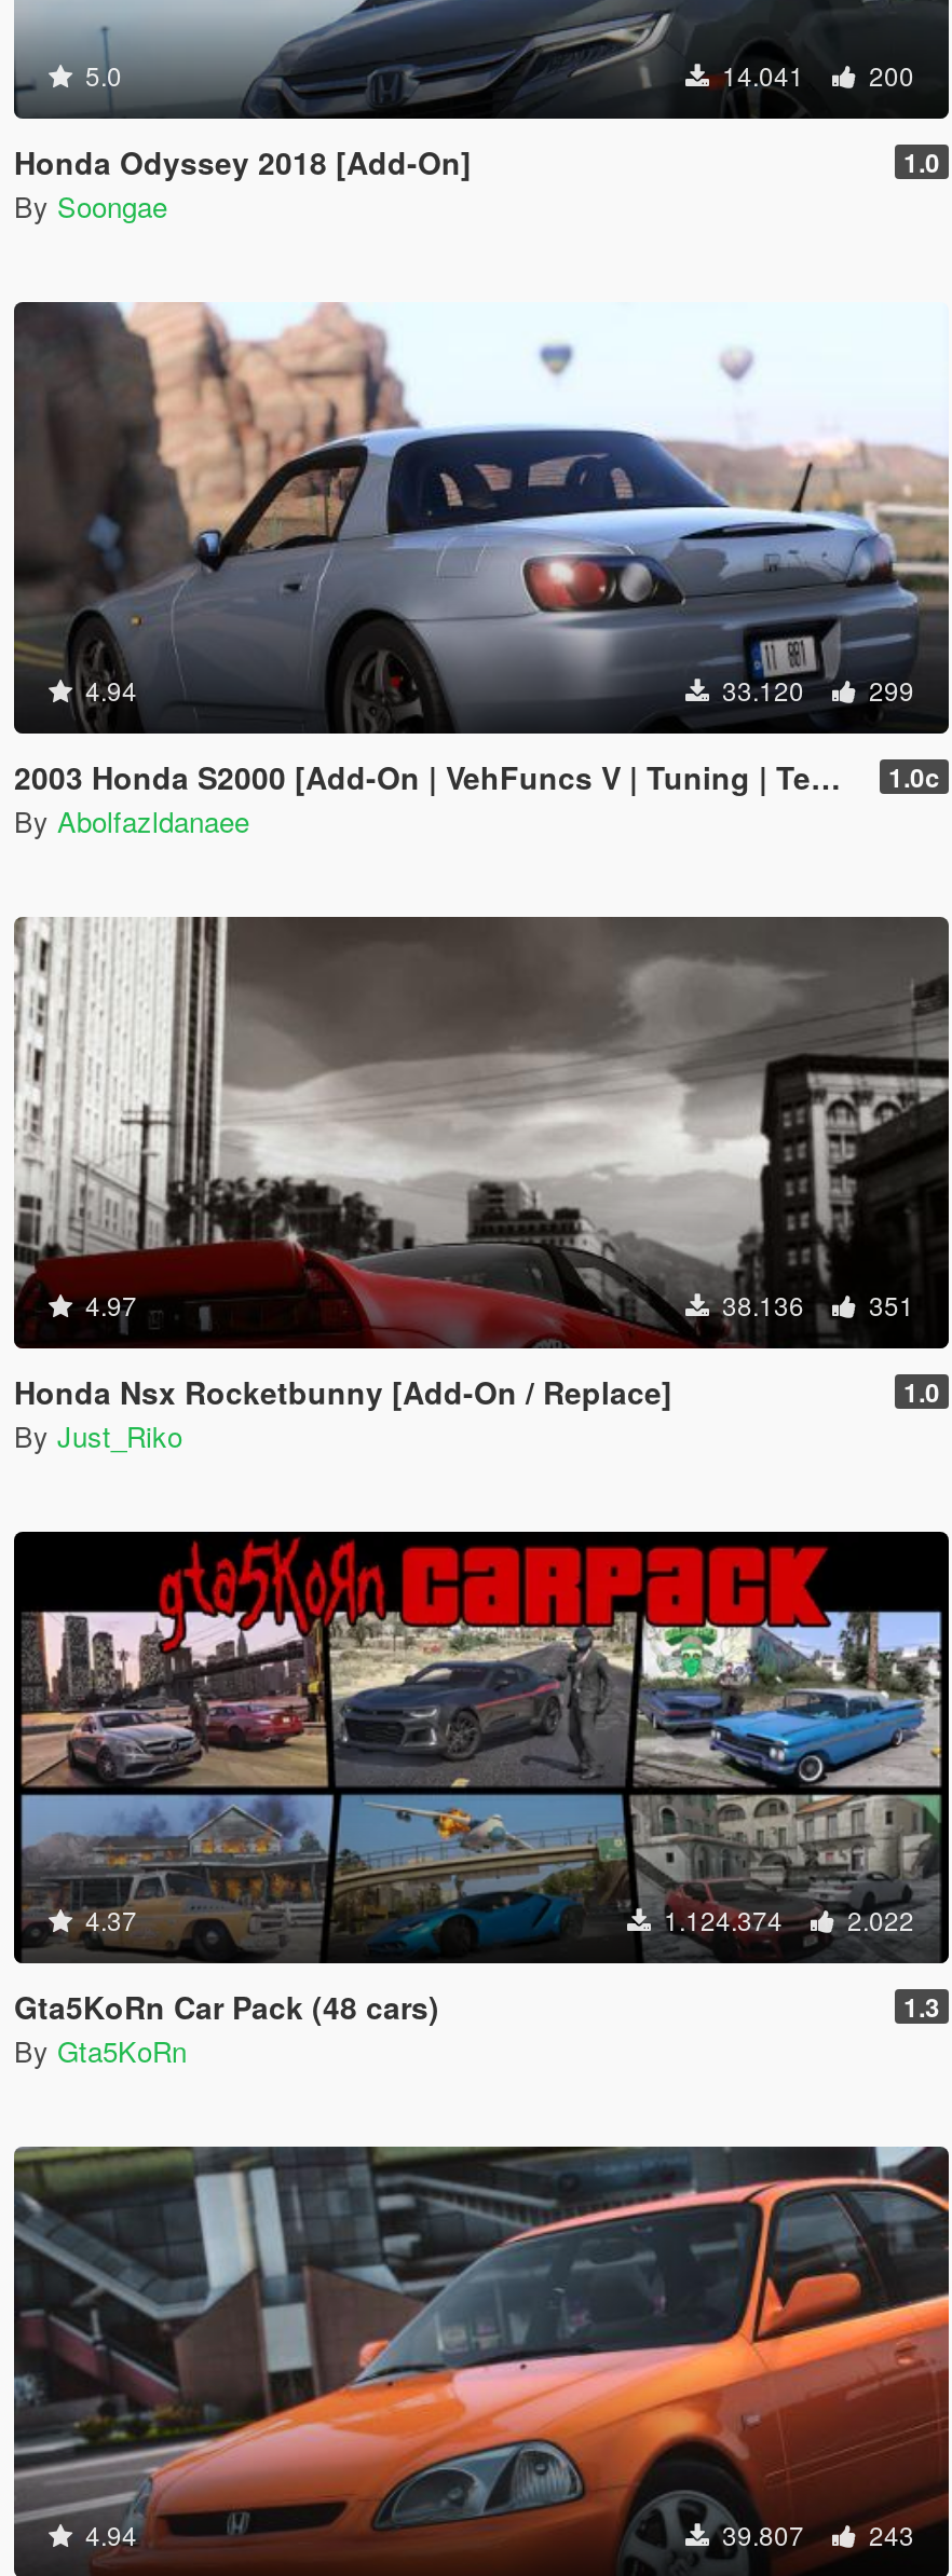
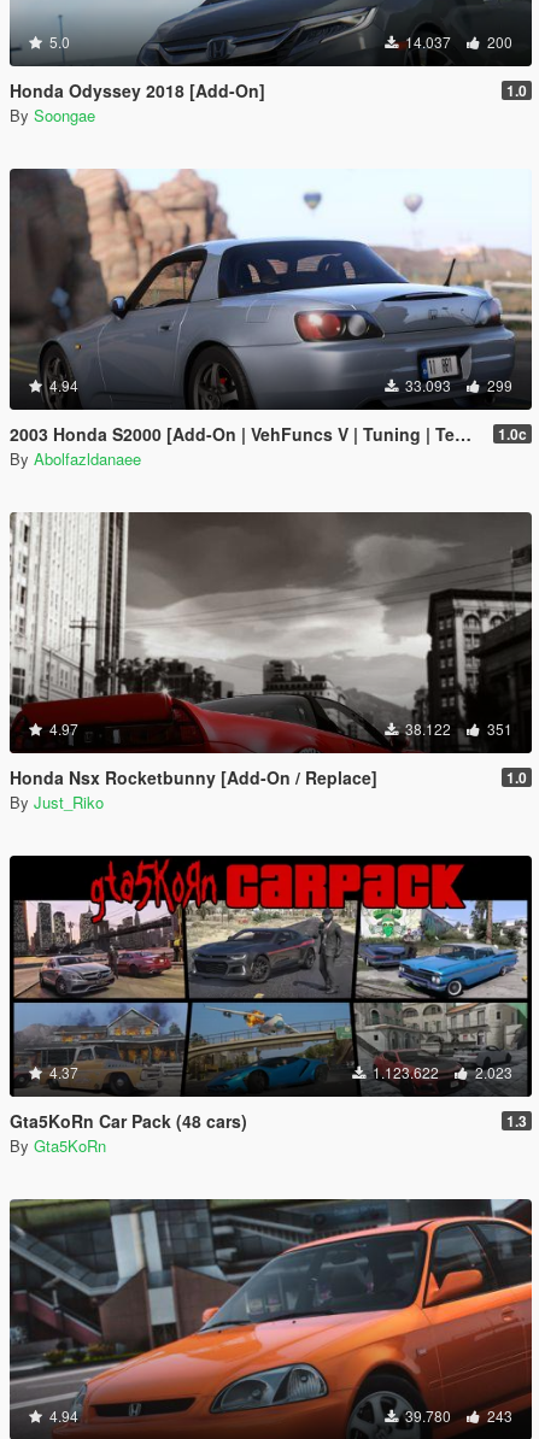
- 14.041 200
+ 14.037 200

- 33.120 299
+ 33.093 299

- 38.136 351
+ 38.122 351

- 1.124.374
+ 1.123.622

- 2.022
+ 2.023

- 39.807 243
+ 39.780 243
